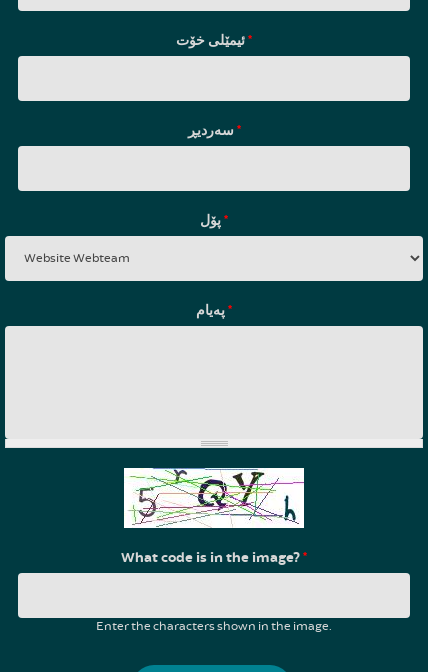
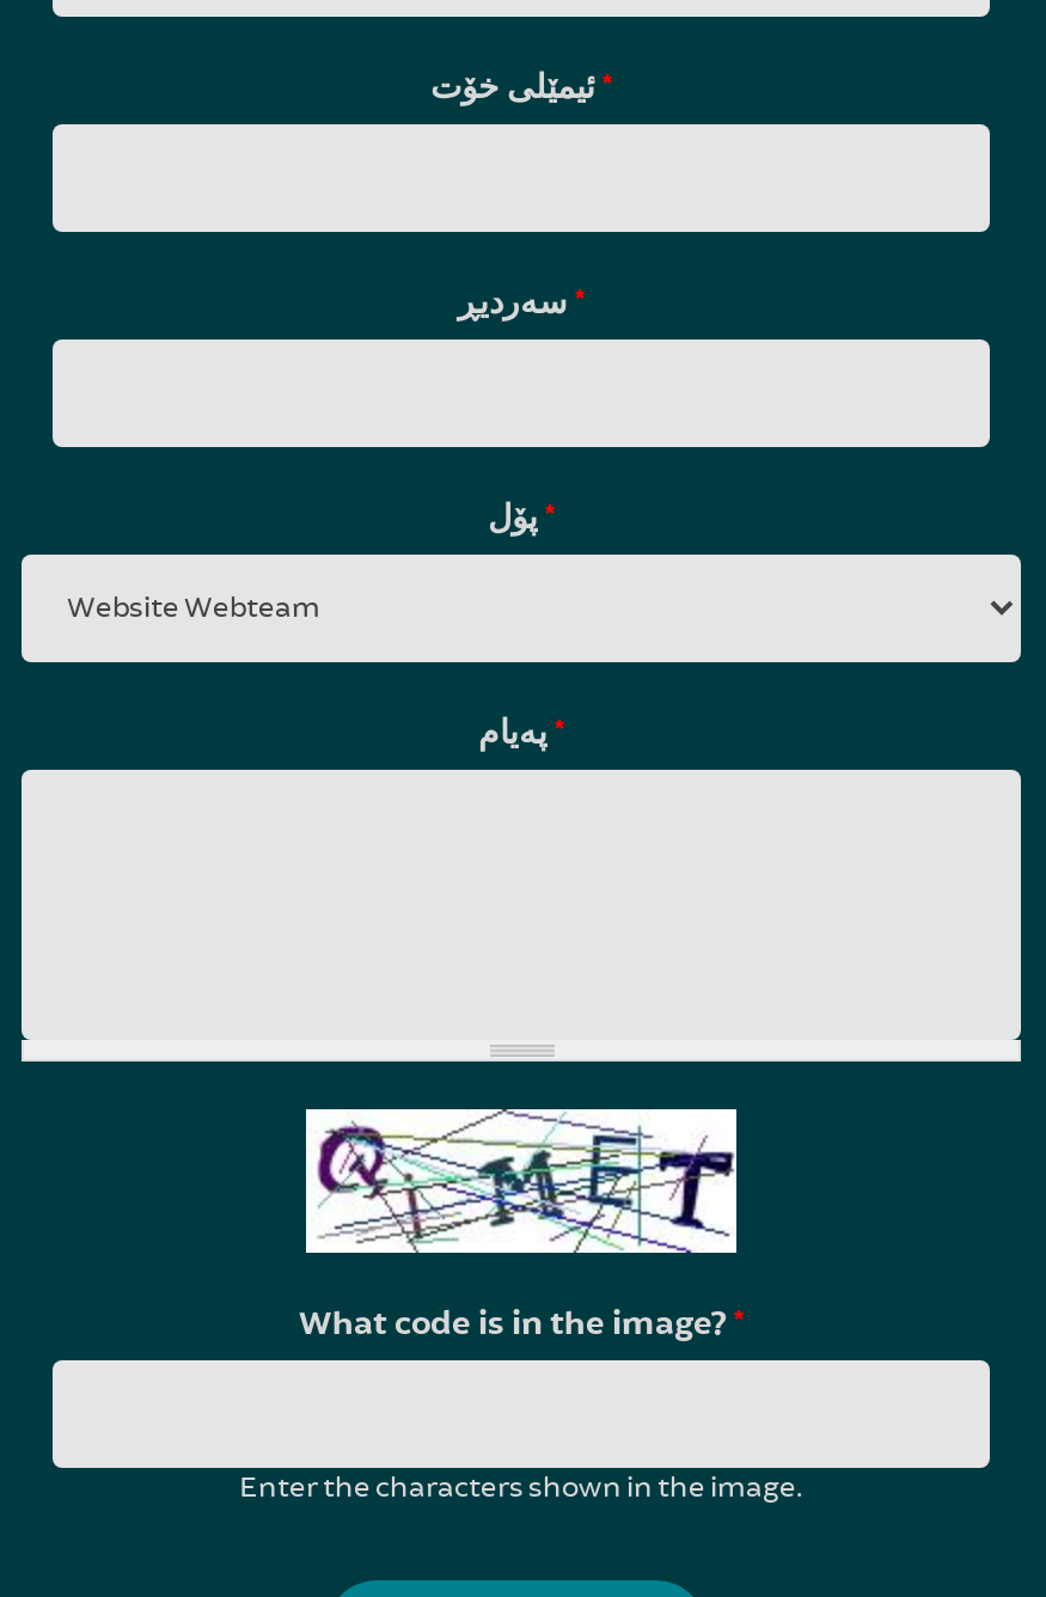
- [image]
+ [image]
